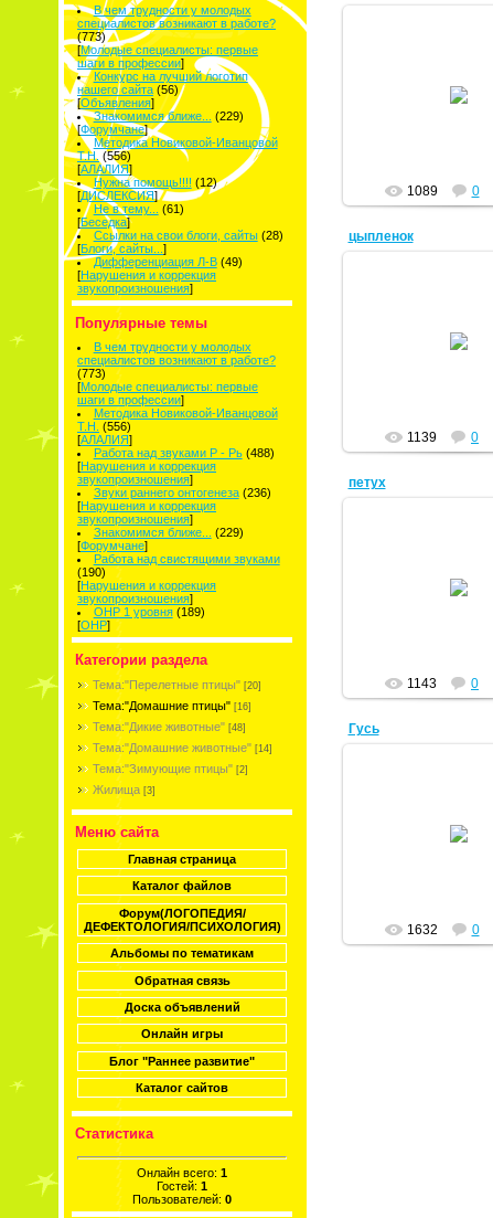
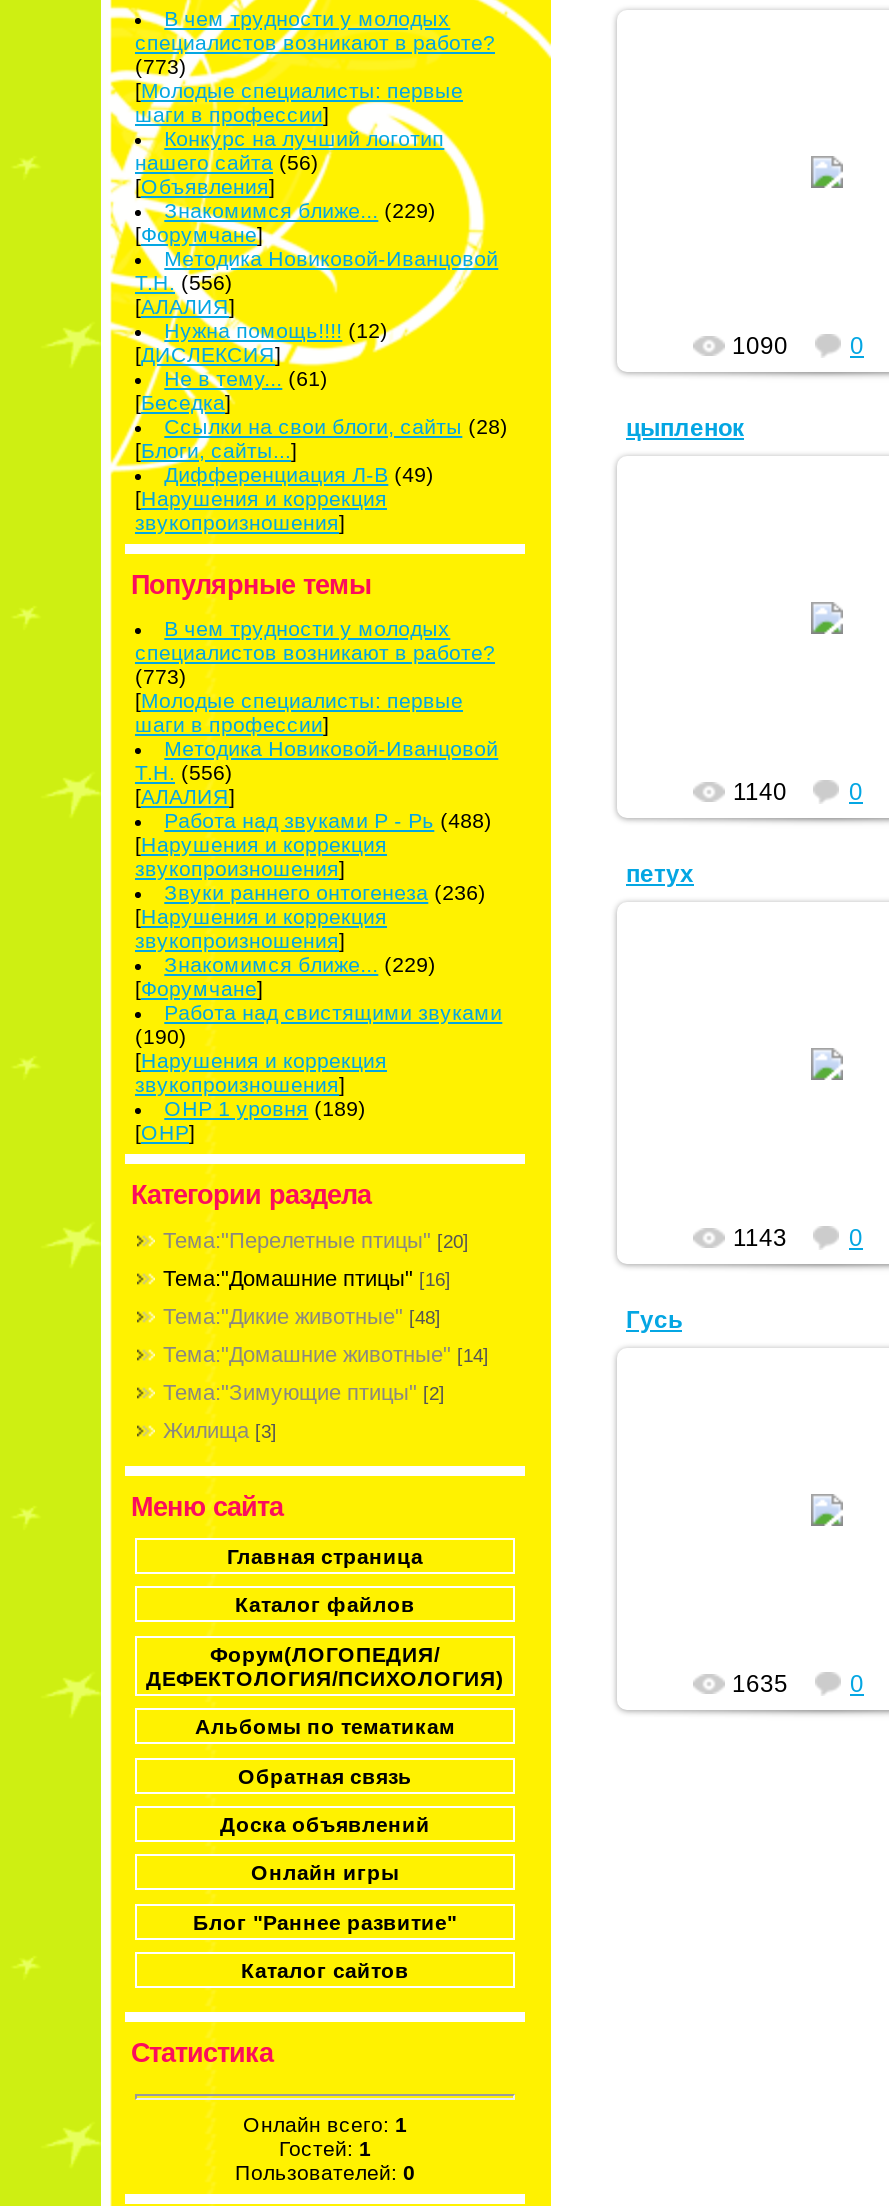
- 1089
+ 1090

- 1139
+ 1140

- 1632
+ 1635
